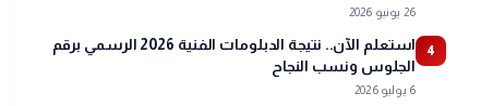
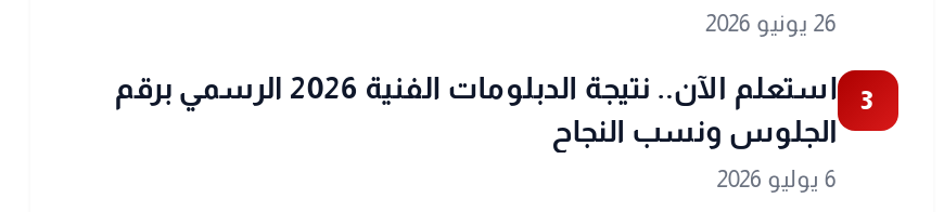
- 4
+ 3
